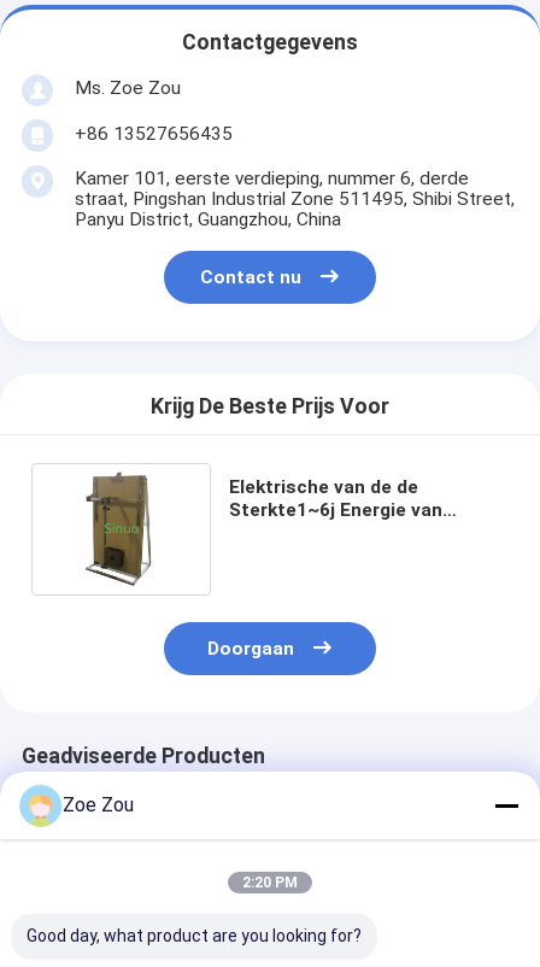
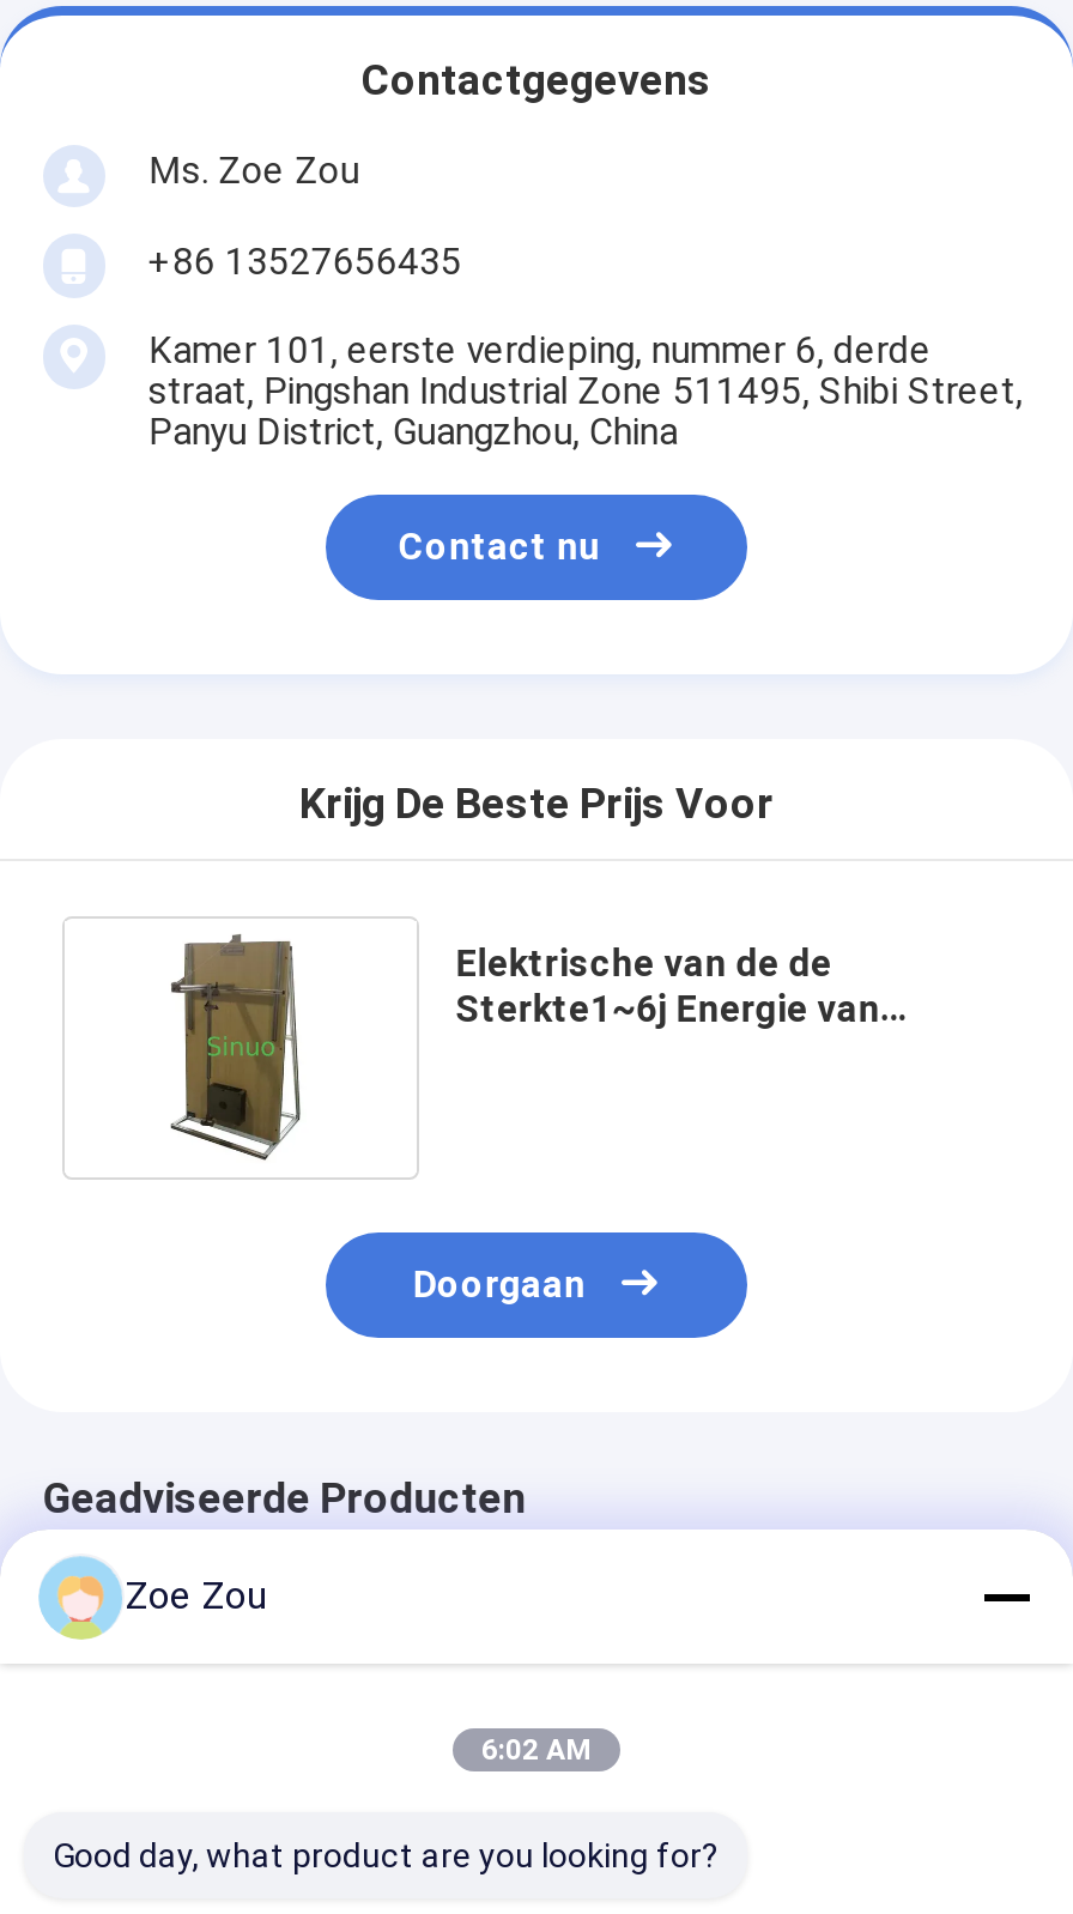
- 2:20 PM
+ 6:02 AM
